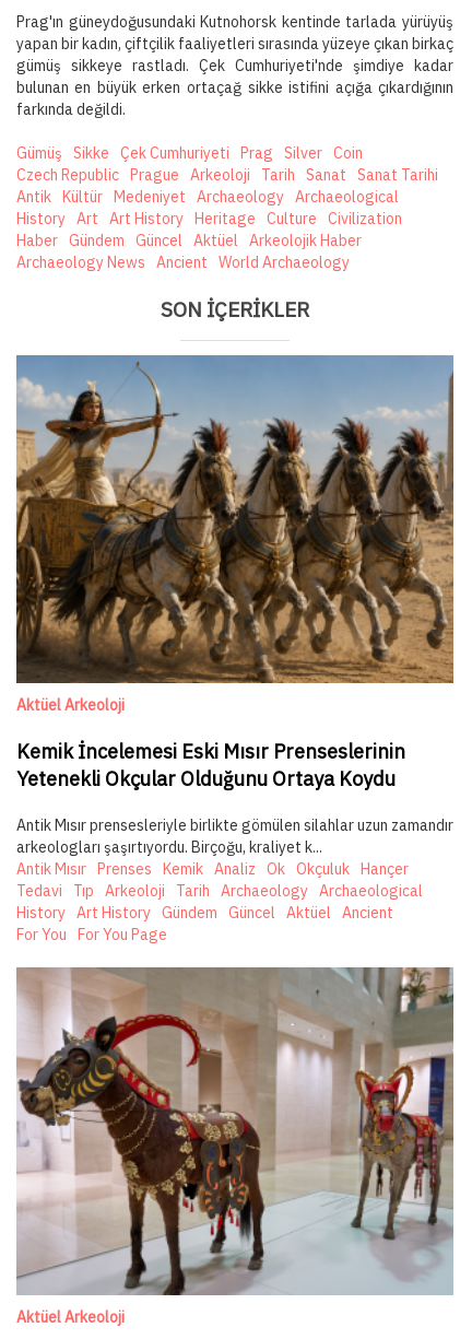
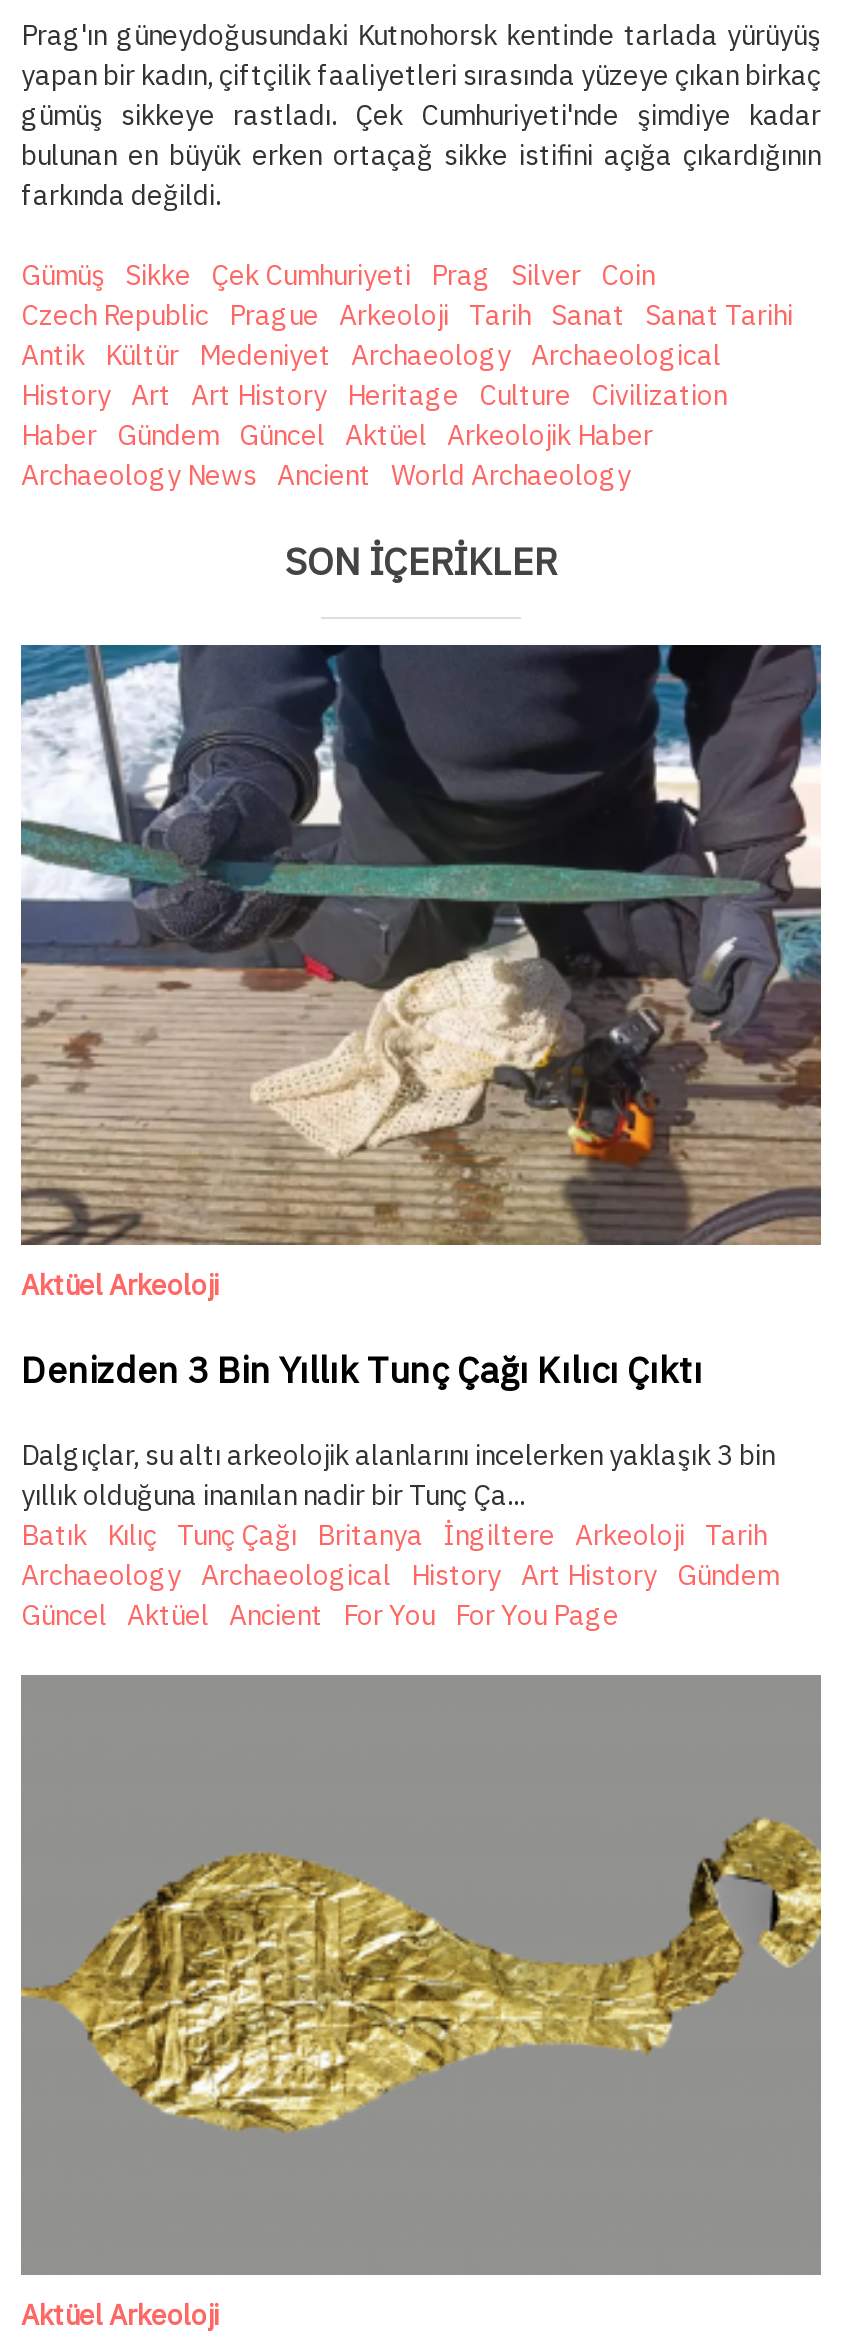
- [image]
+ [image]

- Kemik İncelemesi Eski Mısır Prenseslerinin
- Yetenekli Okçular Olduğunu Ortaya Koydu
+ Denizden 3 Bin Yıllık Tunç Çağı Kılıcı Çıktı

- Antik Mısır prensesleriyle birlikte gömülen silahlar uzun zamandır
- arkeologları şaşırtıyordu. Birçoğu, kraliyet k...
- Antik Mısır Prenses Kemik Analiz Ok Okçuluk Hançer
- Tedavi Tıp Arkeoloji Tarih Archaeology Archaeological
- History Art History Gündem Güncel Aktüel Ancient
- For You For You Page
+ Dalgıçlar, su altı arkeolojik alanlarını incelerken yaklaşık 3 bin
+ yıllık olduğuna inanılan nadir bir Tunç Ça...
+ Batık Kılıç Tunç Çağı Britanya İngiltere Arkeoloji Tarih
+ Archaeology Archaeological History Art History Gündem
+ Güncel Aktüel Ancient For You For You Page

- [image]
+ [image]
